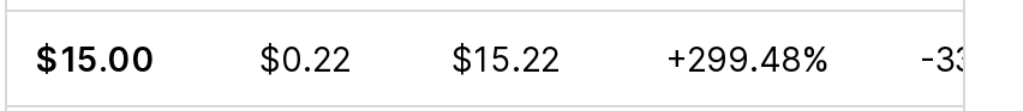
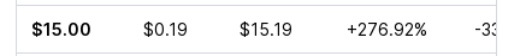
- $0.22
+ $0.19

- $15.22
+ $15.19

- +299.48%
+ +276.92%
